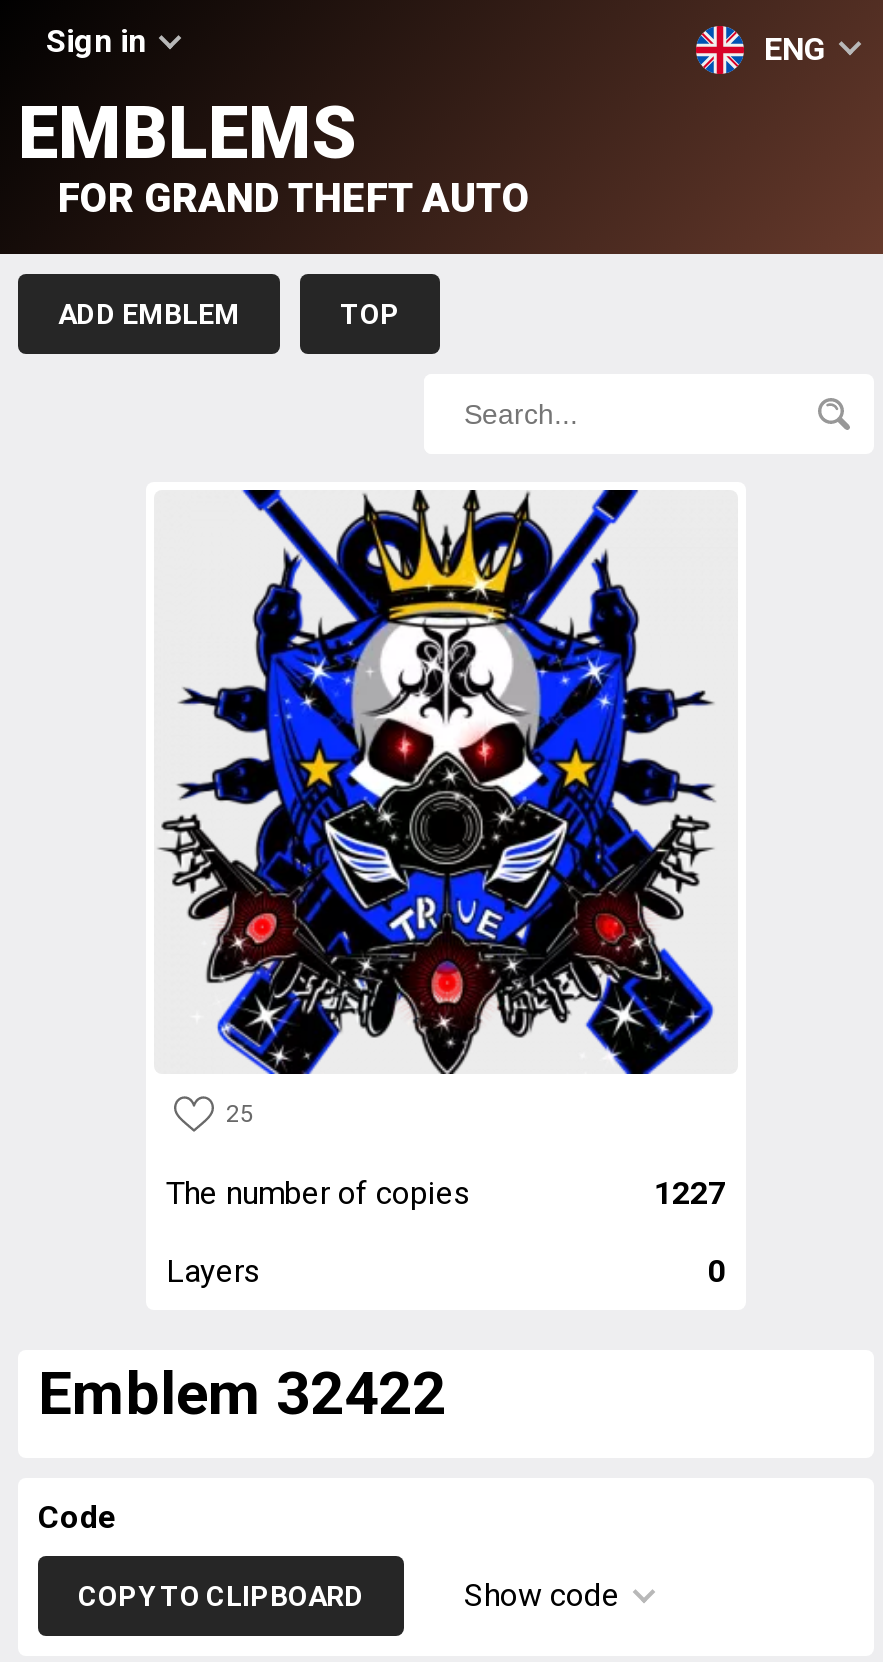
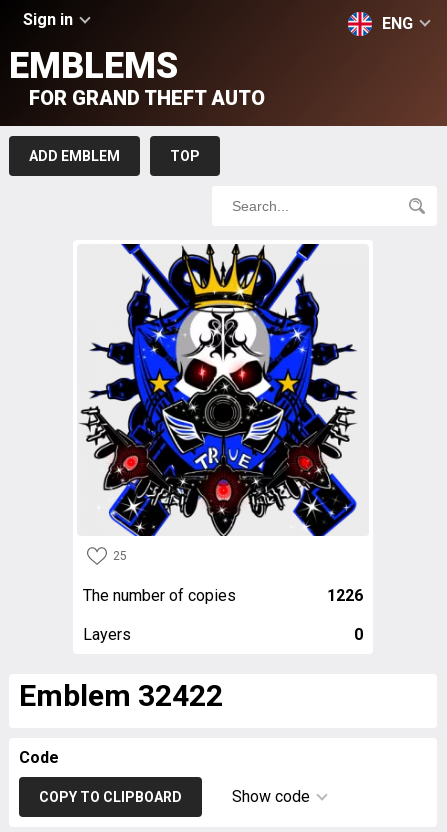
- 1227
+ 1226
